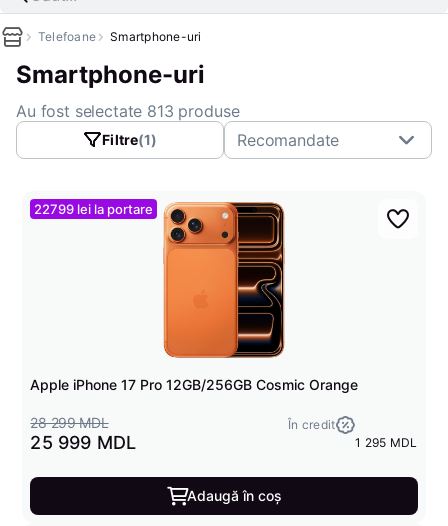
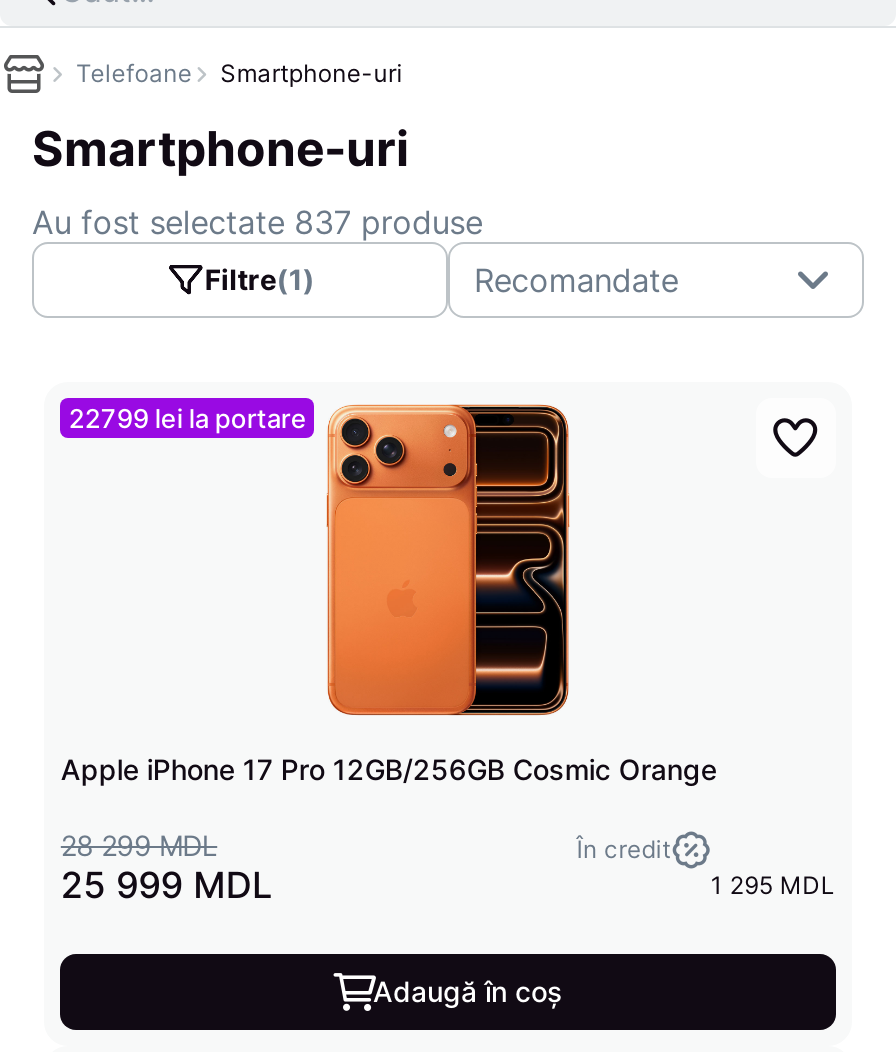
- Au fost selectate 813 produse
+ Au fost selectate 837 produse
